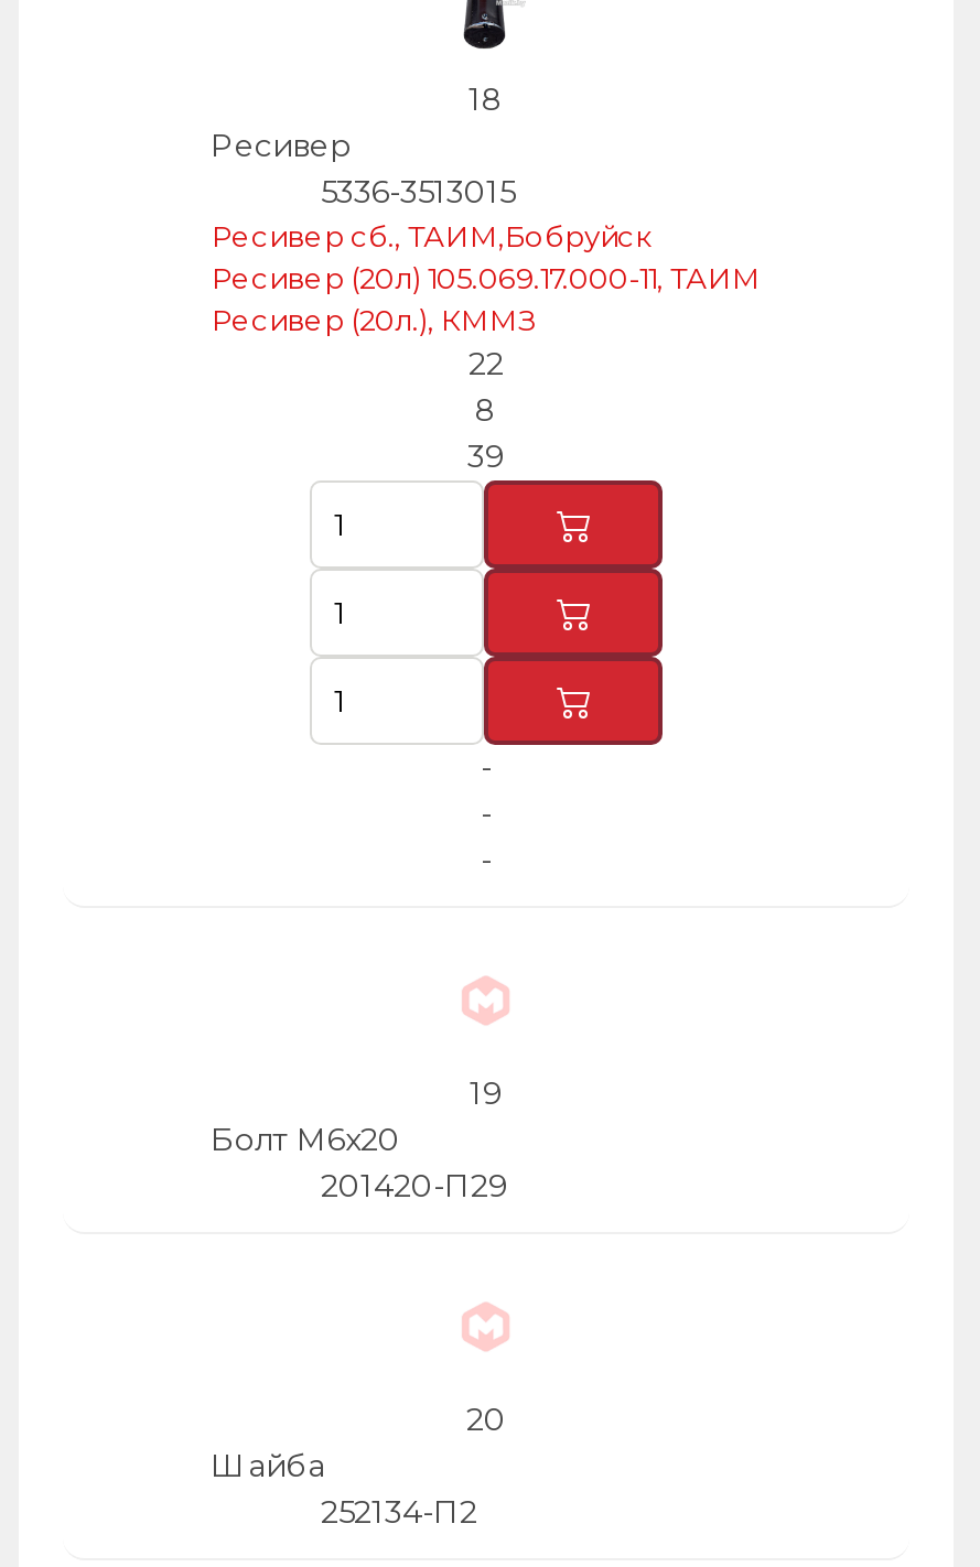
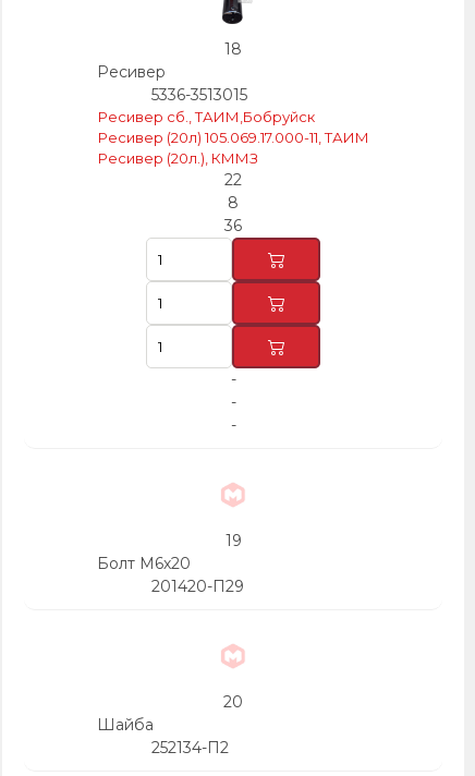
- 39
+ 36
